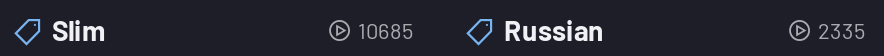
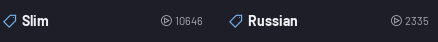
- 10685
+ 10646
